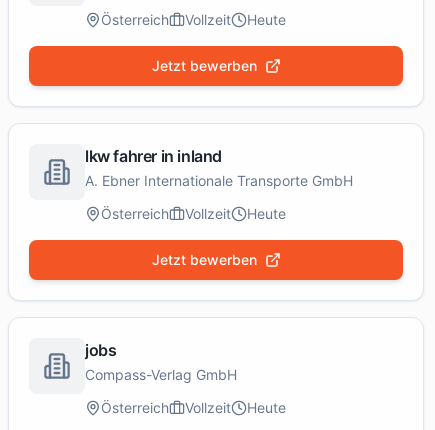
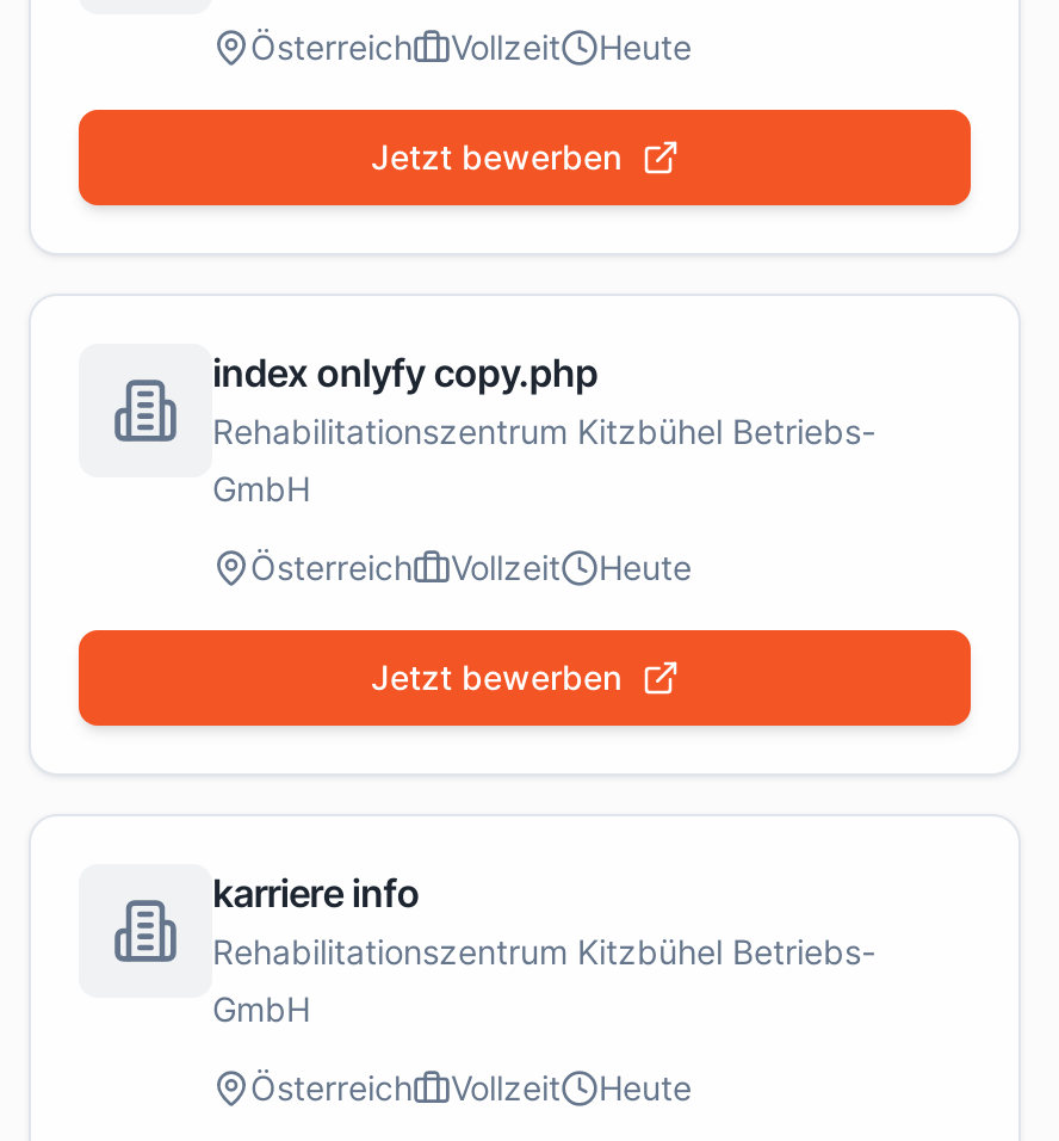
- lkw fahrer in inland
- A. Ebner Internationale Transporte GmbH
+ index onlyfy copy.php
+ Rehabilitationszentrum Kitzbühel Betriebs-
+ GmbH

- jobs
- Compass-Verlag GmbH
+ karriere info
+ Rehabilitationszentrum Kitzbühel Betriebs-
+ GmbH
